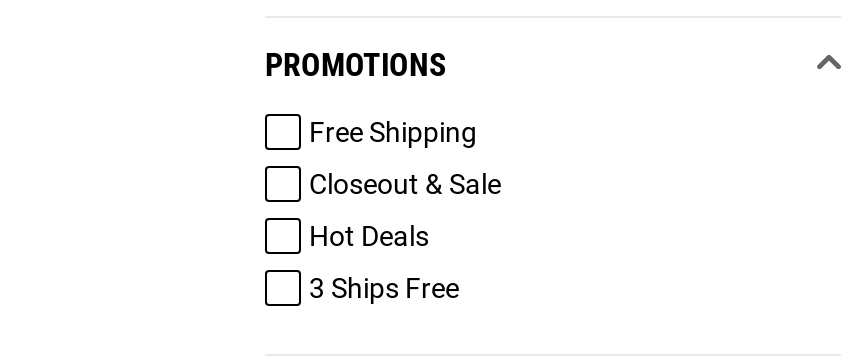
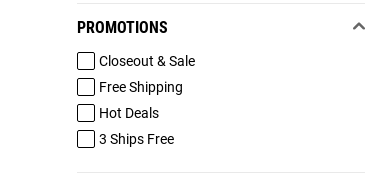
moved down: Free Shipping

moved up: Closeout & Sale
